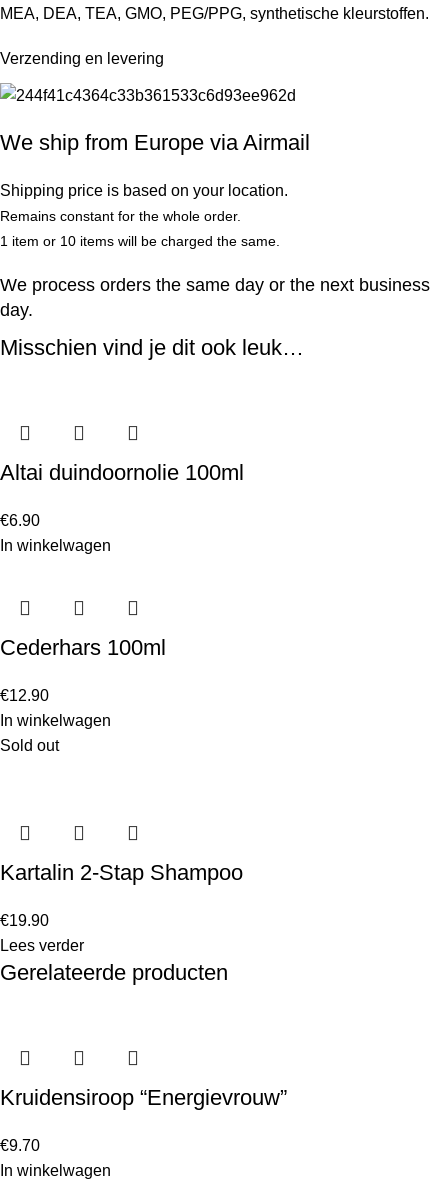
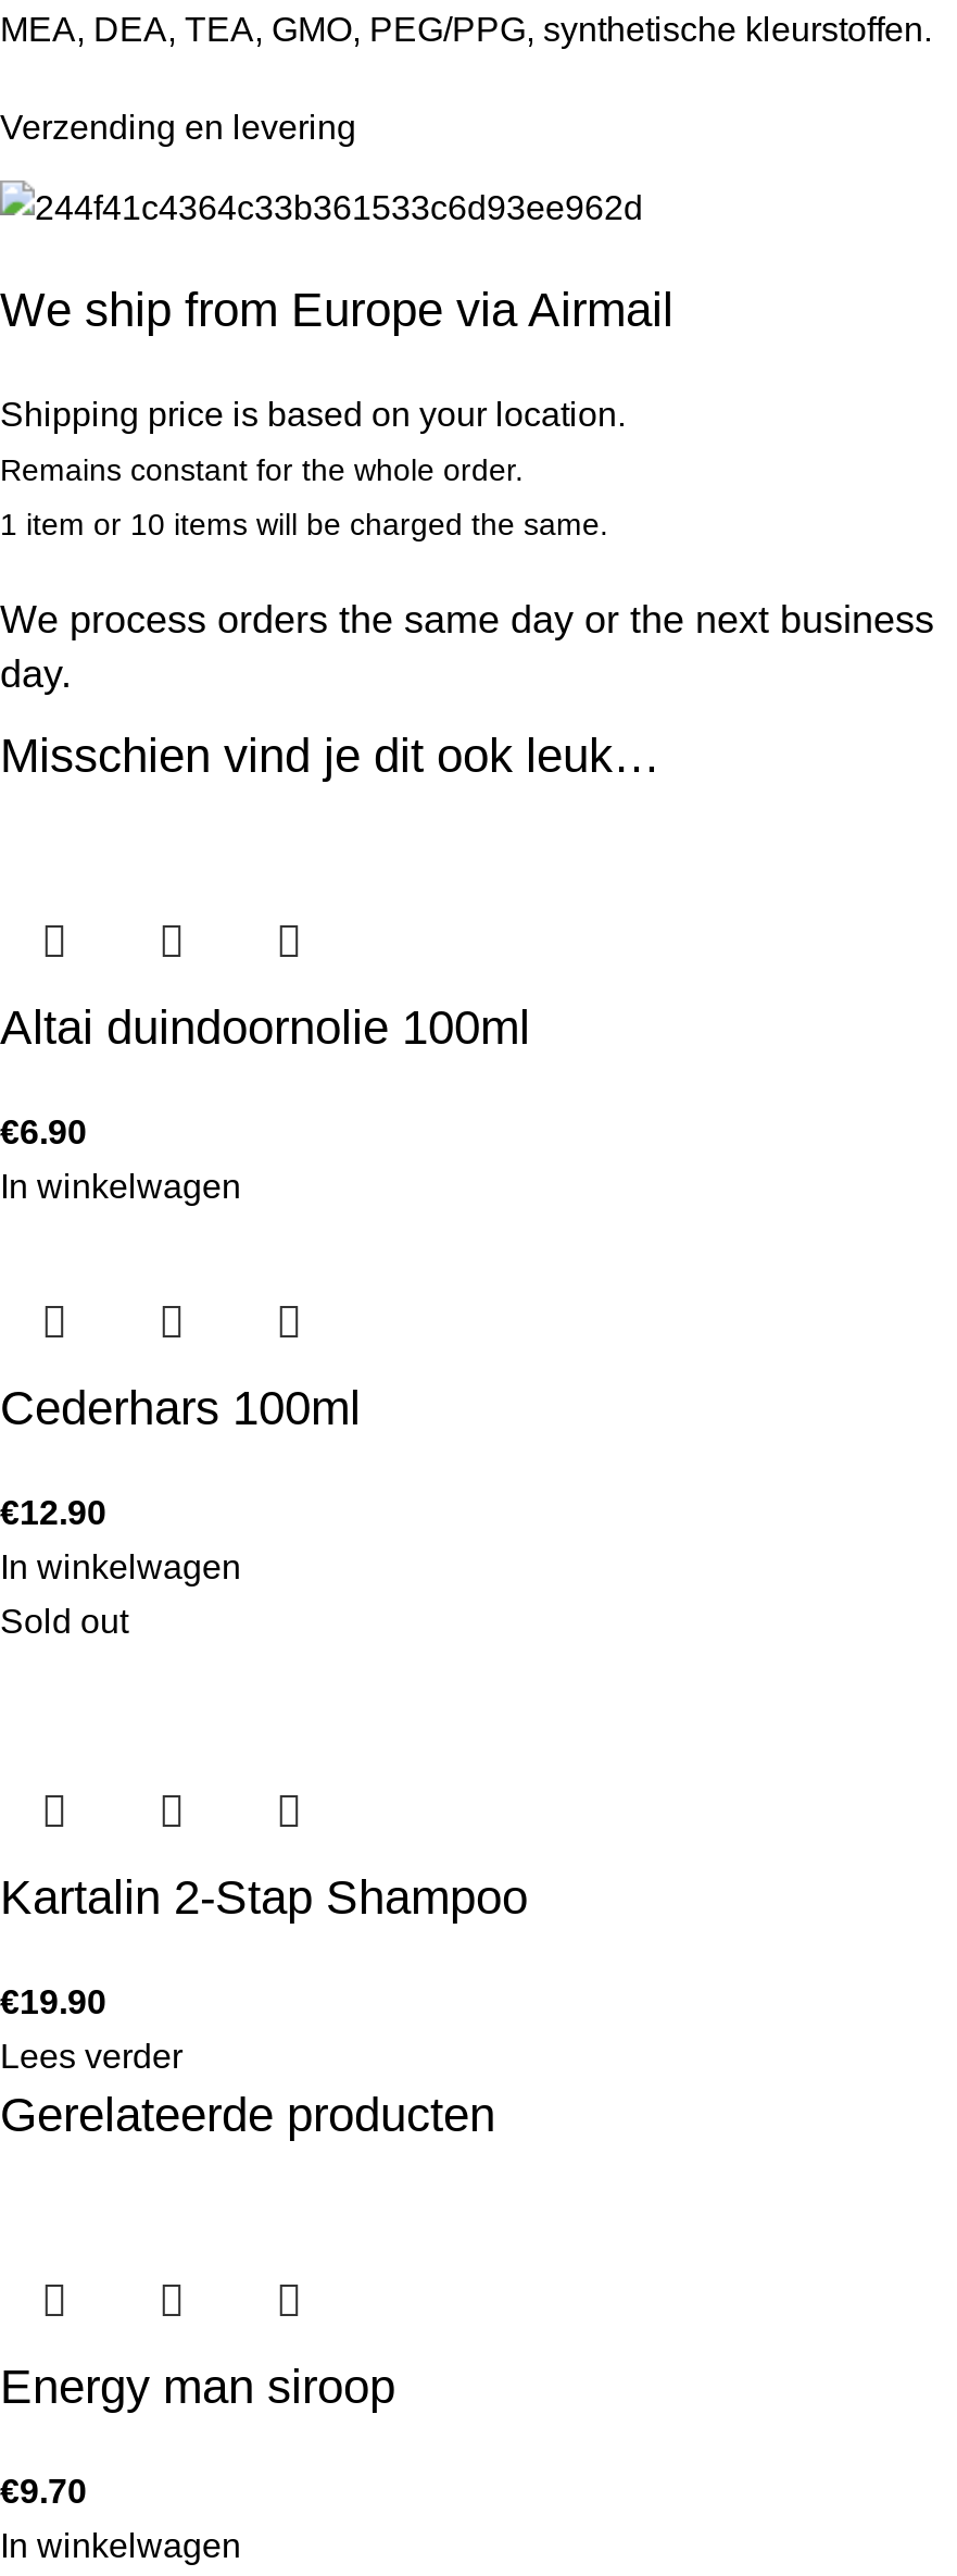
- Kruidensiroop “Energievrouw”
+ Energy man siroop
